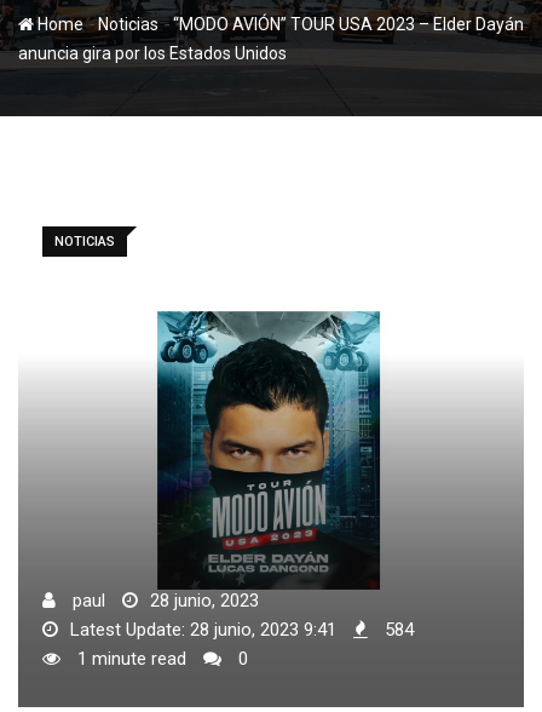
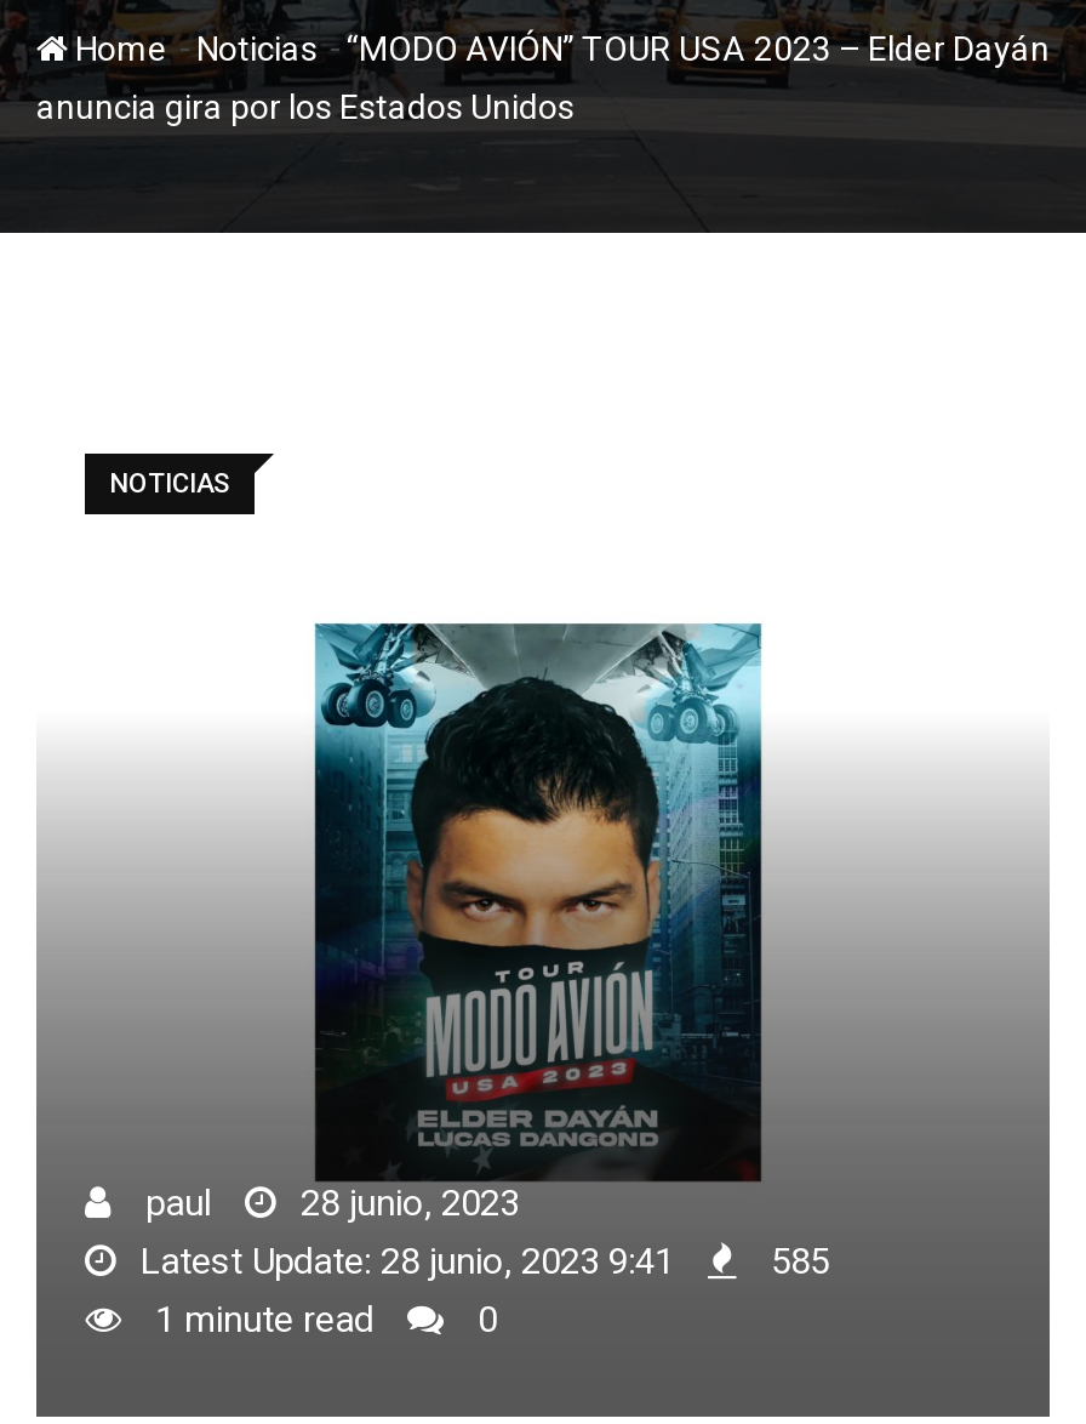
- Latest Update: 28 junio, 2023 9:41 584
+ Latest Update: 28 junio, 2023 9:41 585
